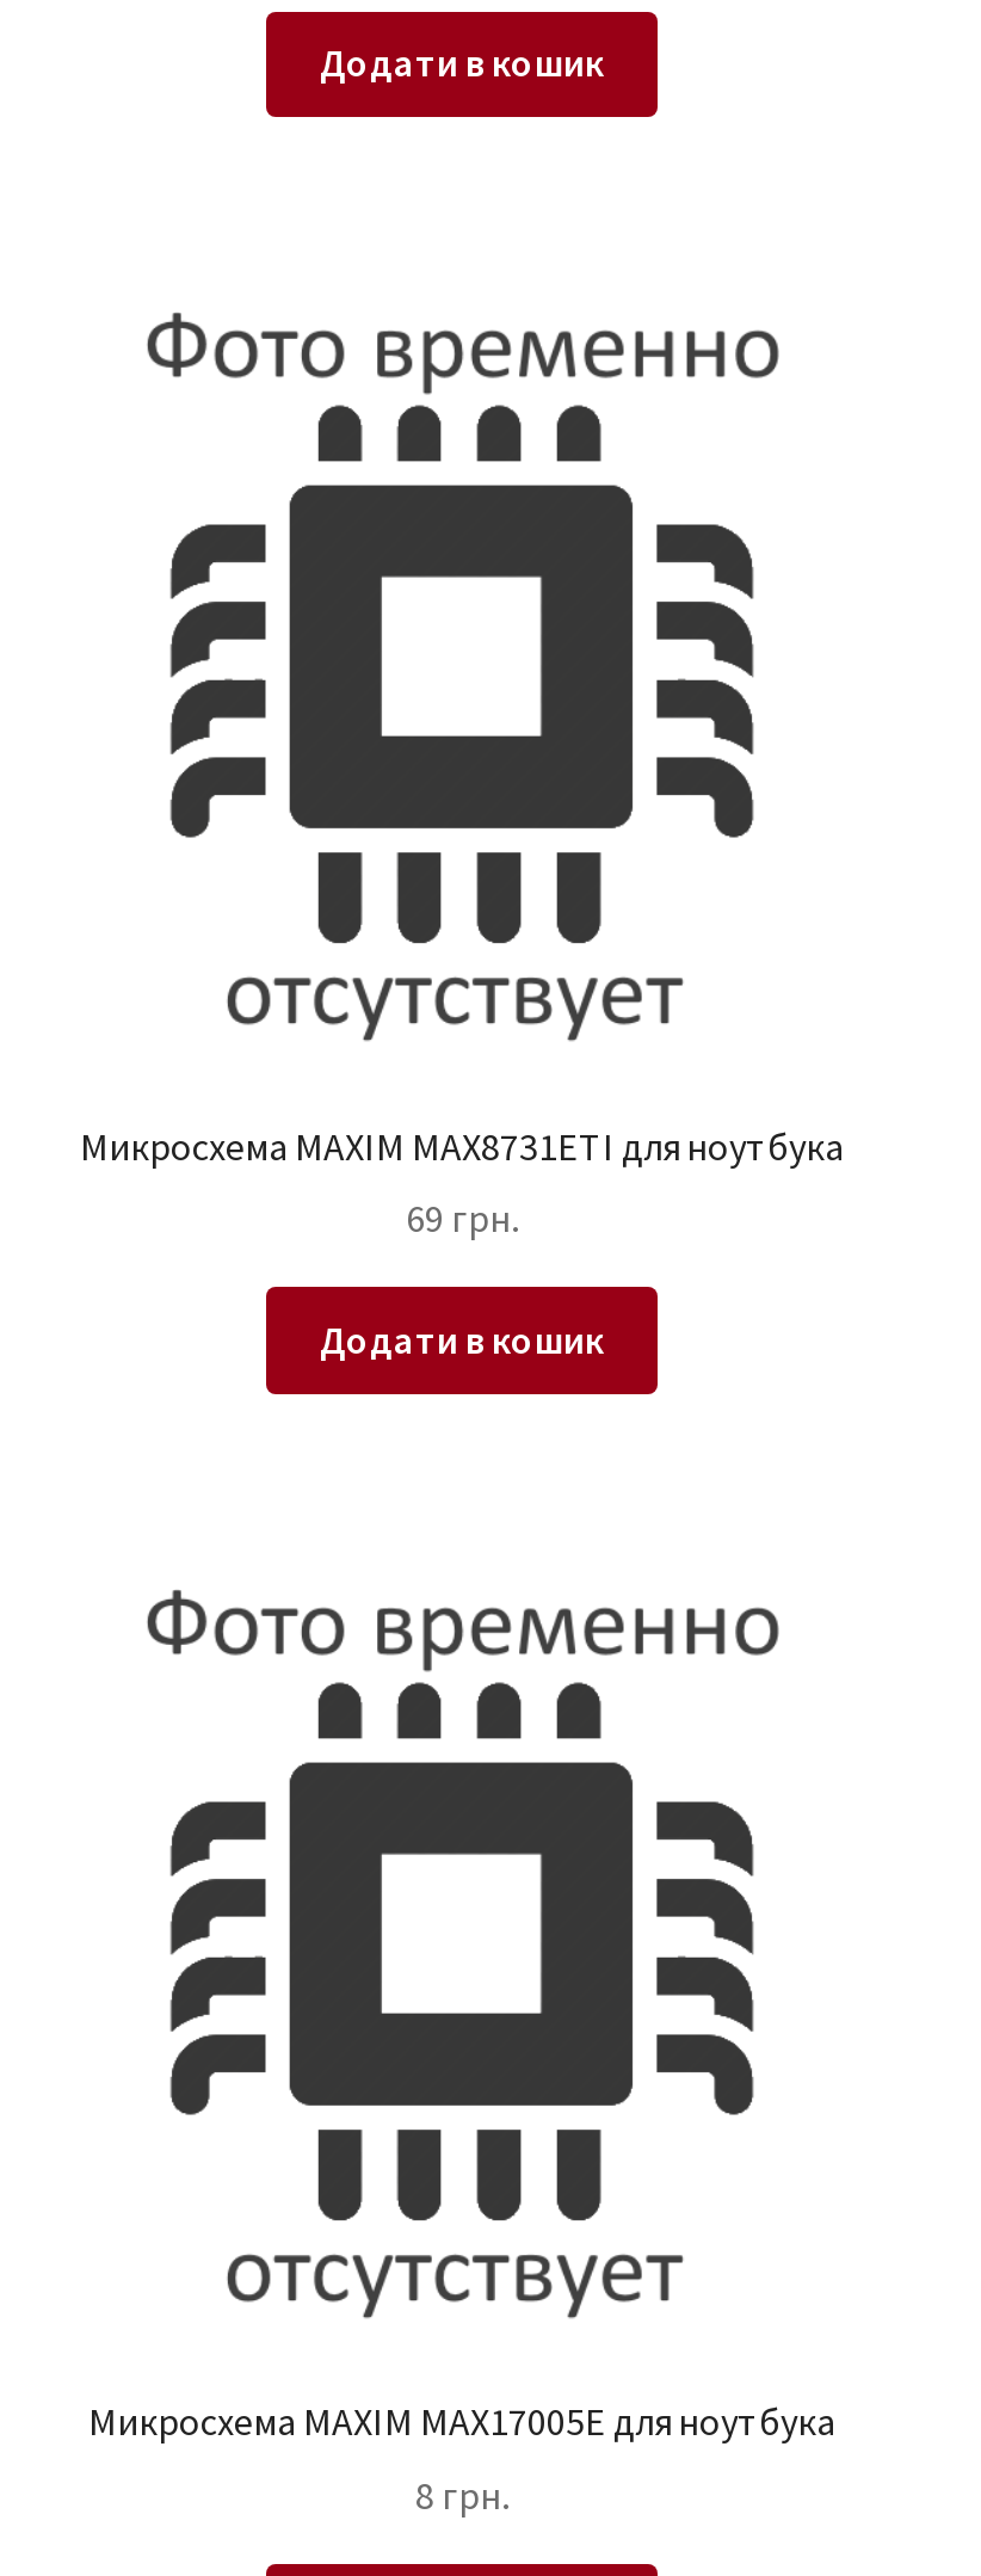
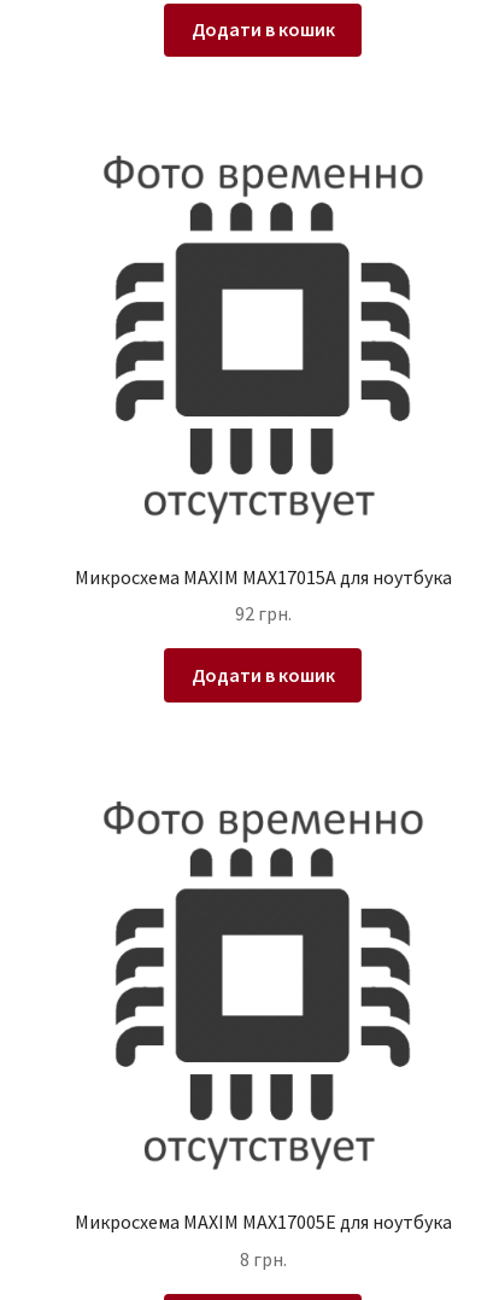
- Микросхема MAXIM MAX8731ETI для ноутбука
+ Микросхема MAXIM MAX17015A для ноутбука

- 69 грн.
+ 92 грн.
